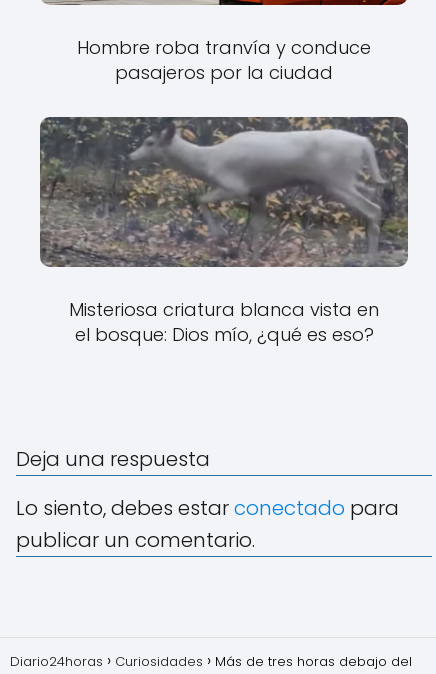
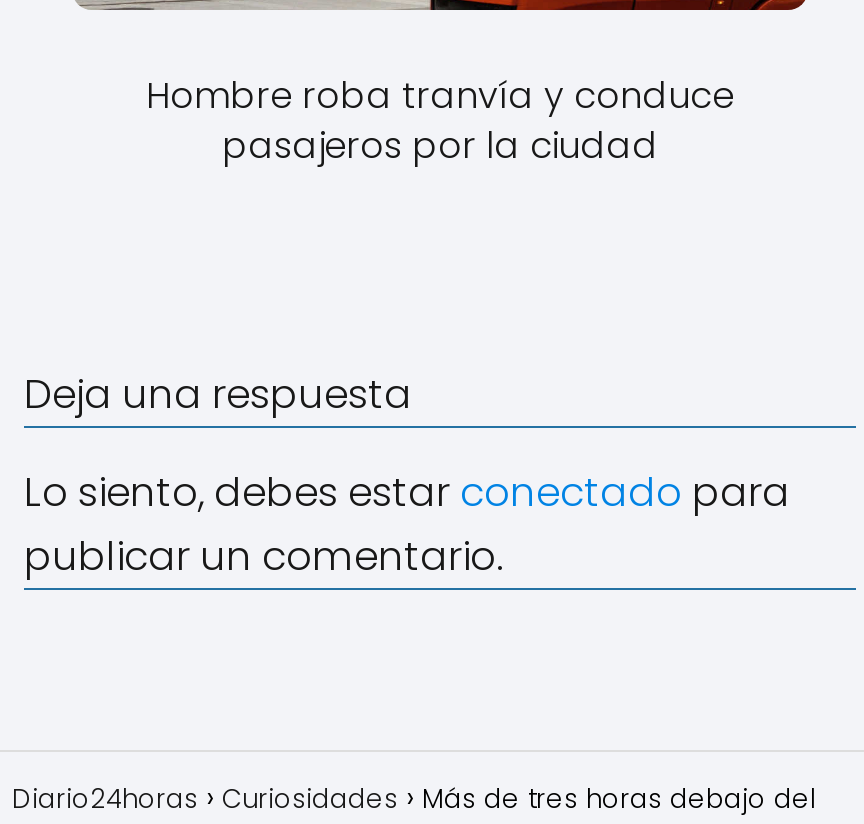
- [image]
- Misteriosa criatura blanca vista en
- el bosque: Dios mío, ¿qué es eso?
